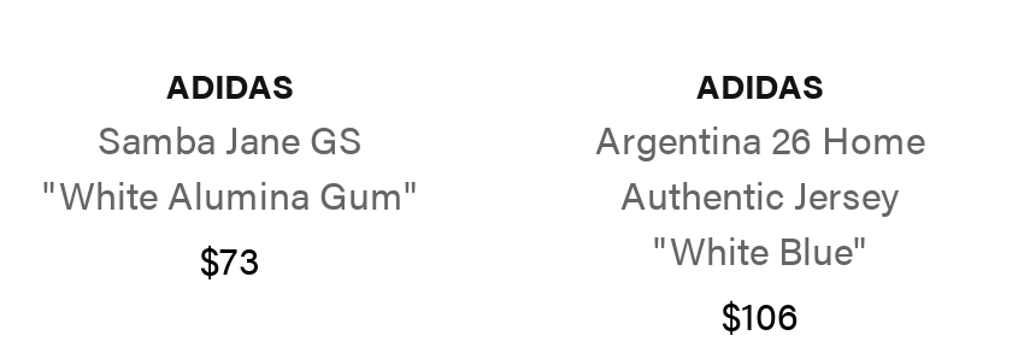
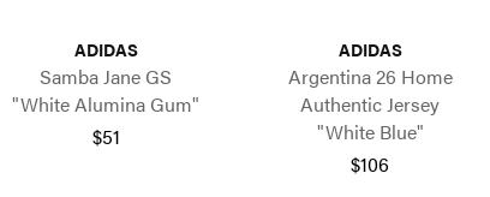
- $73
+ $51
